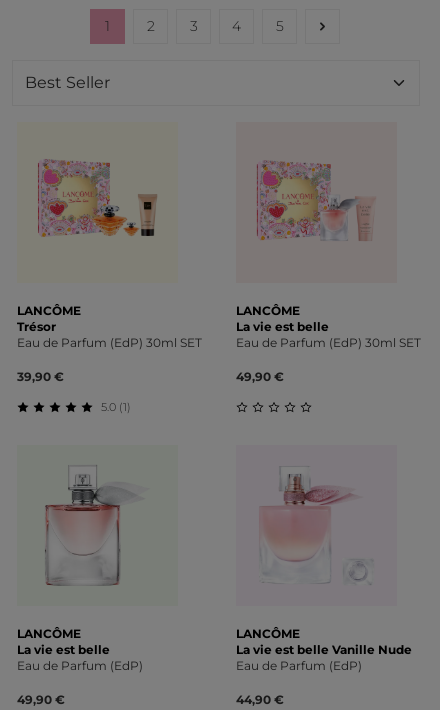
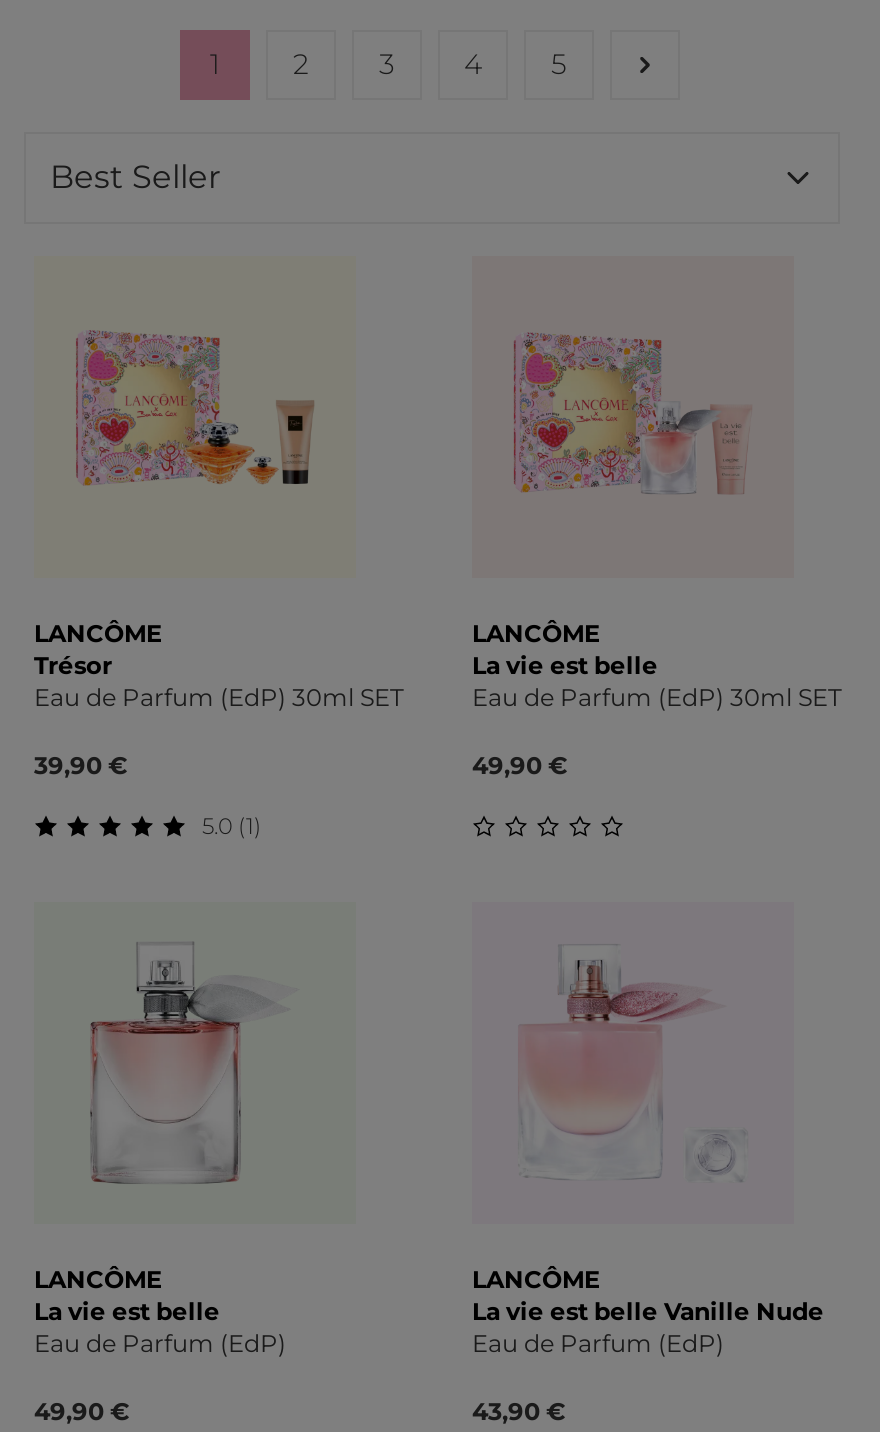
- 44,90 €
+ 43,90 €
